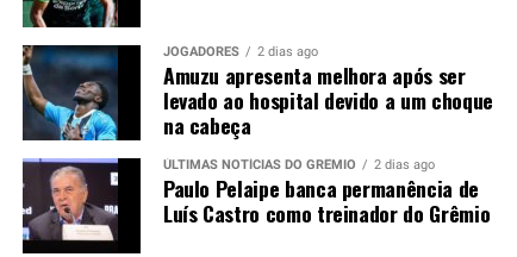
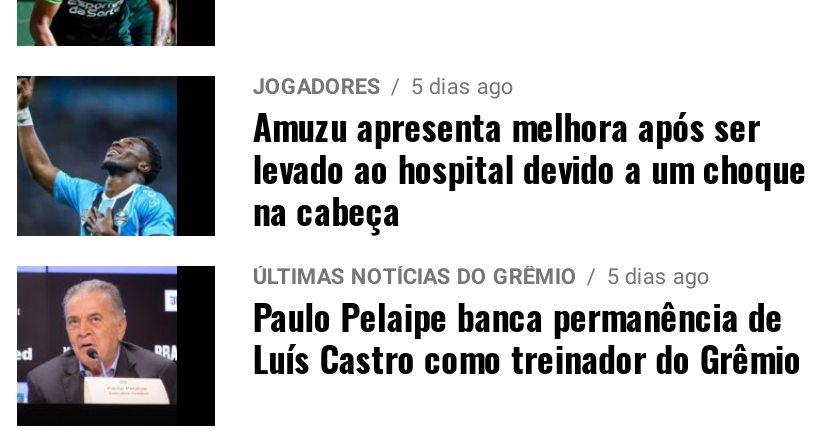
- JOGADORES 2 dias ago
+ JOGADORES 5 dias ago

- ÚLTIMAS NOTÍCIAS DO GRÊMIO 2 dias ago
+ ÚLTIMAS NOTÍCIAS DO GRÊMIO 5 dias ago
